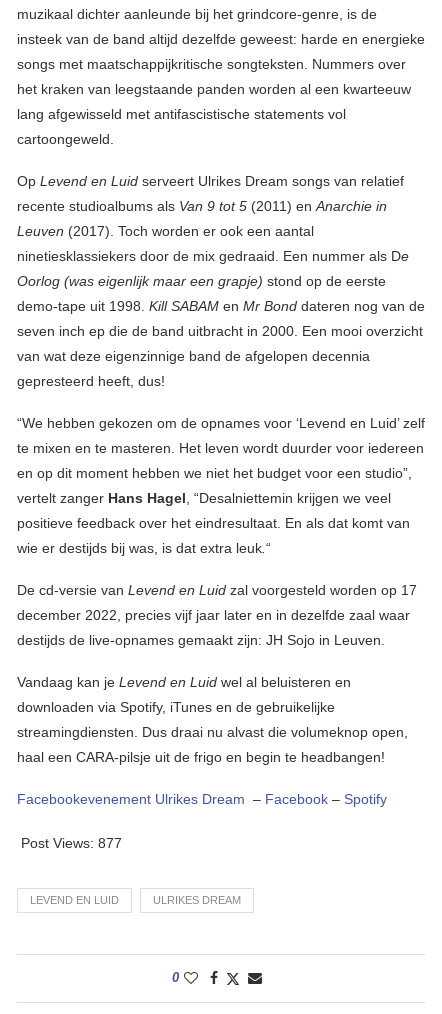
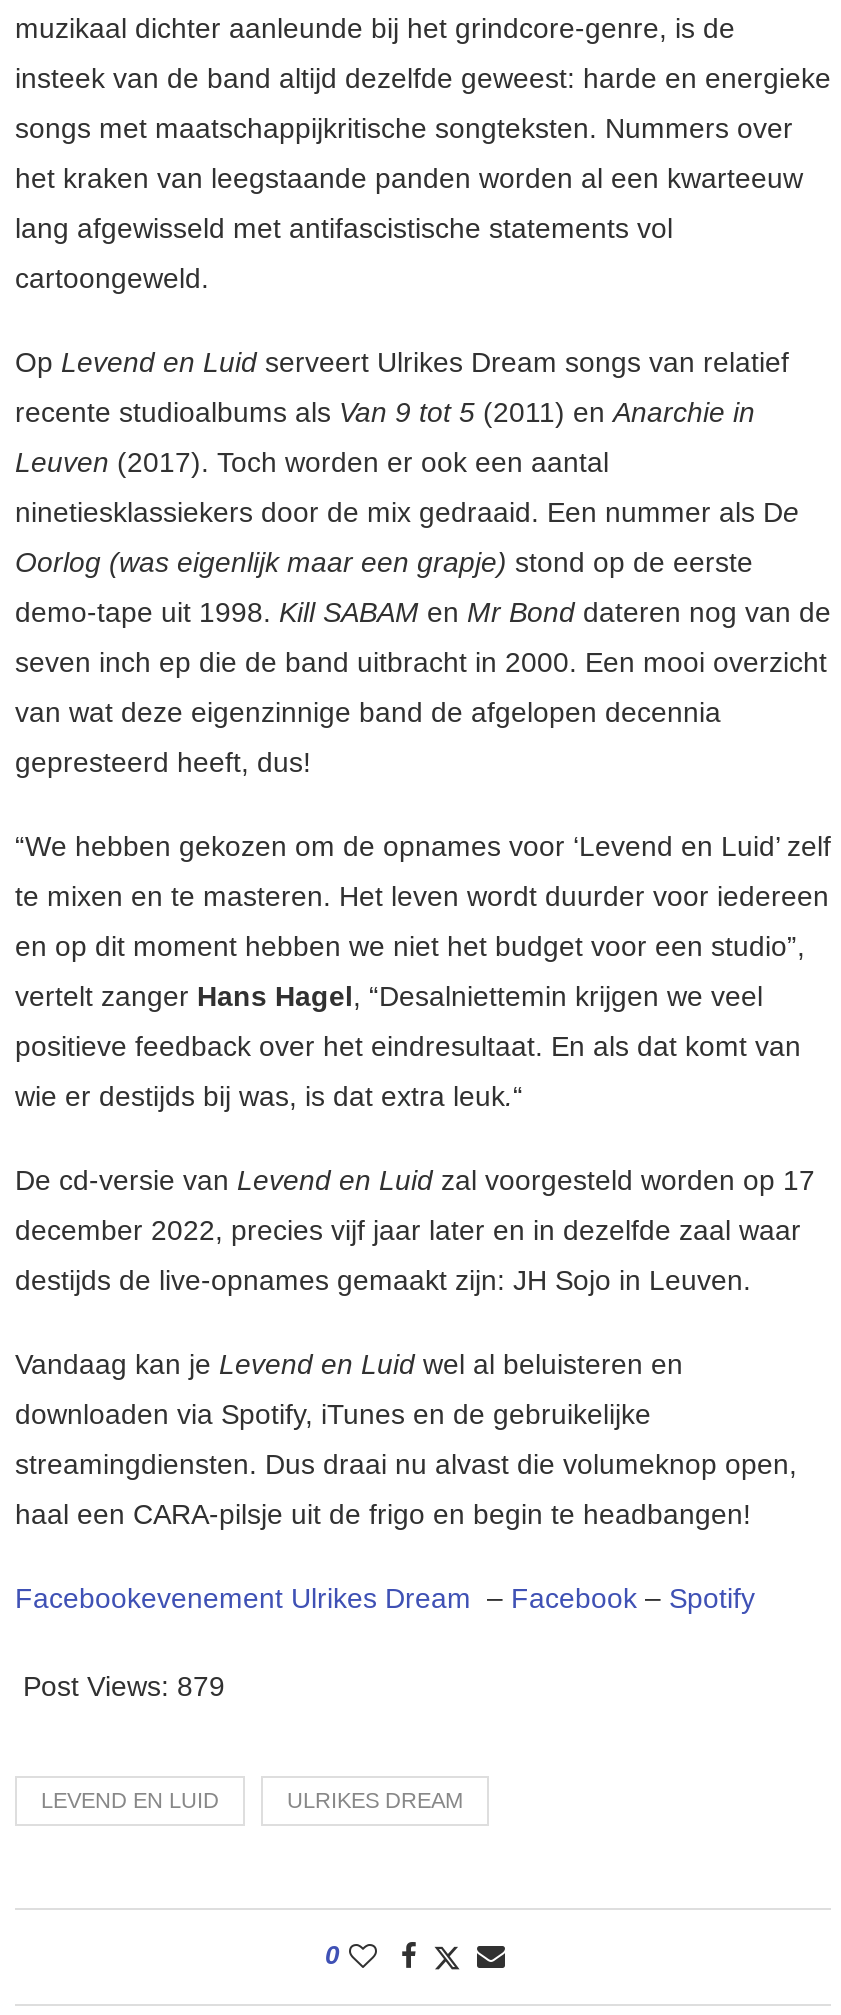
- Post Views: 877
+ Post Views: 879
